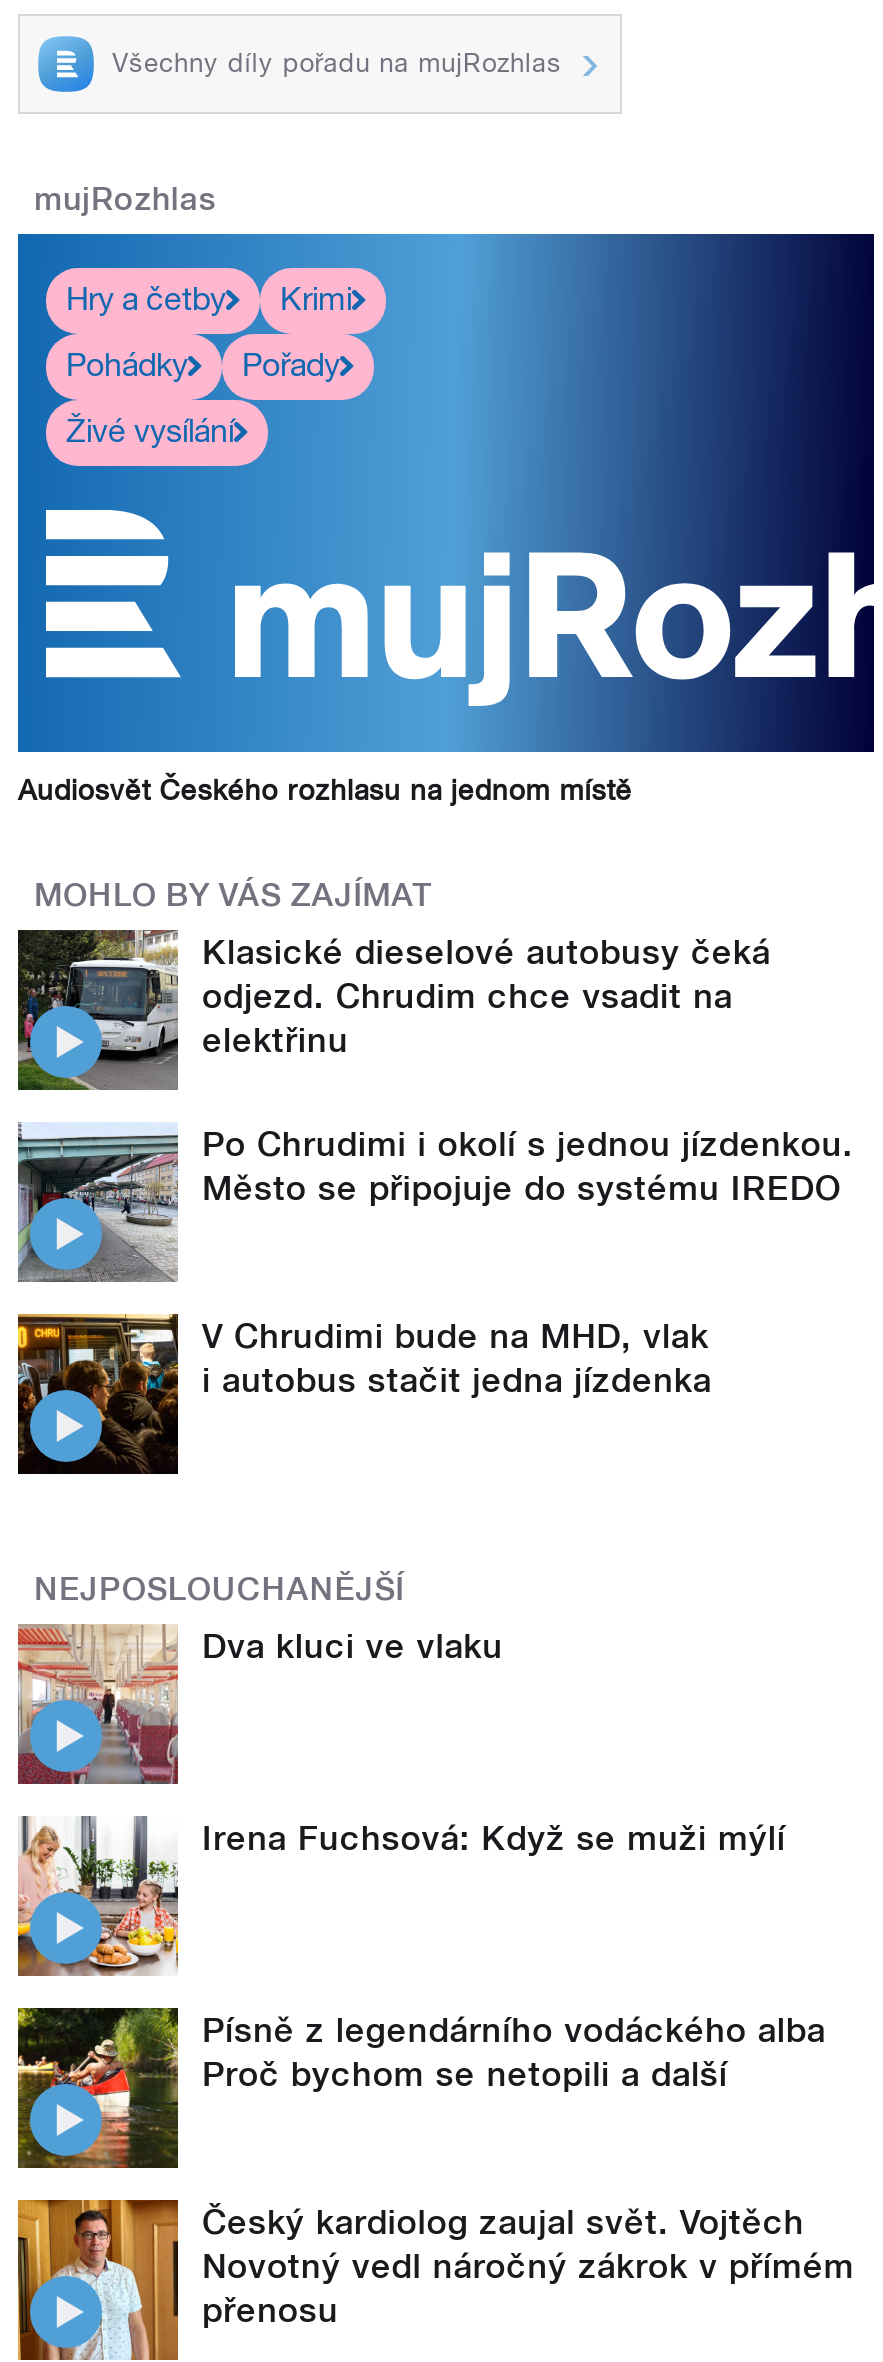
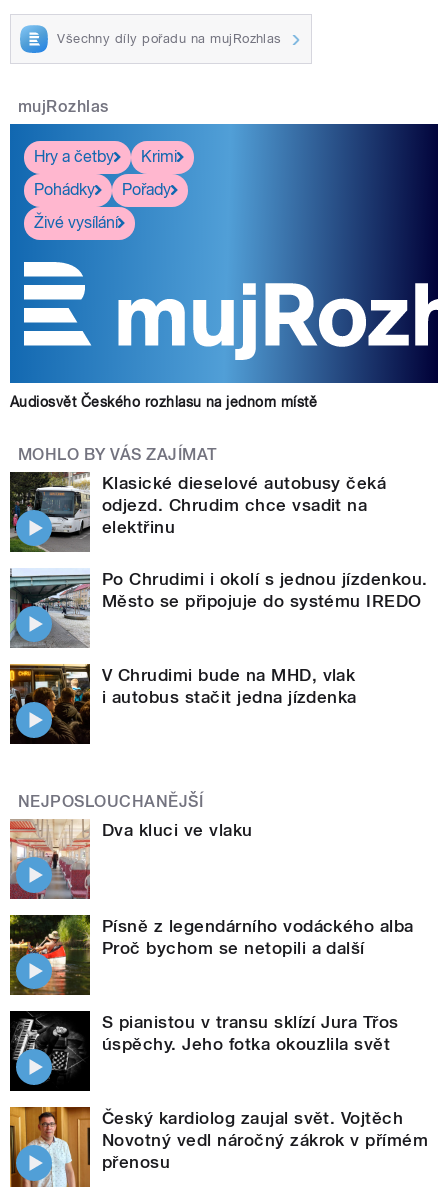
- [image]
- Irena Fuchsová: Když se muži mýlí

moved up: [image] | Písně z legendárního vodáckého alba | Proč bychom se netopili a další

+ [image]
+ S pianistou v transu sklízí Jura Třos
+ úspěchy. Jeho fotka okouzlila svět
